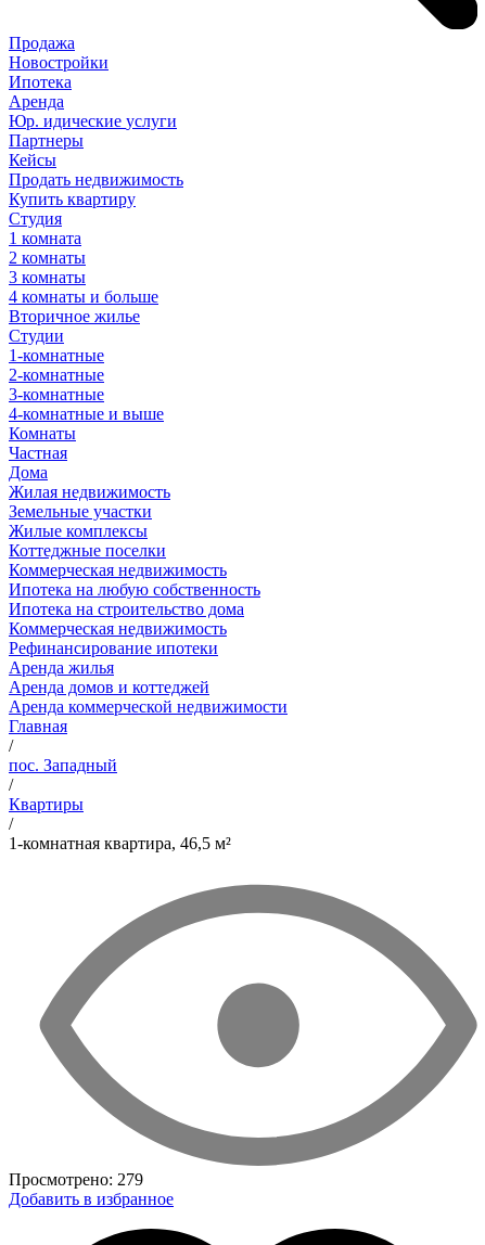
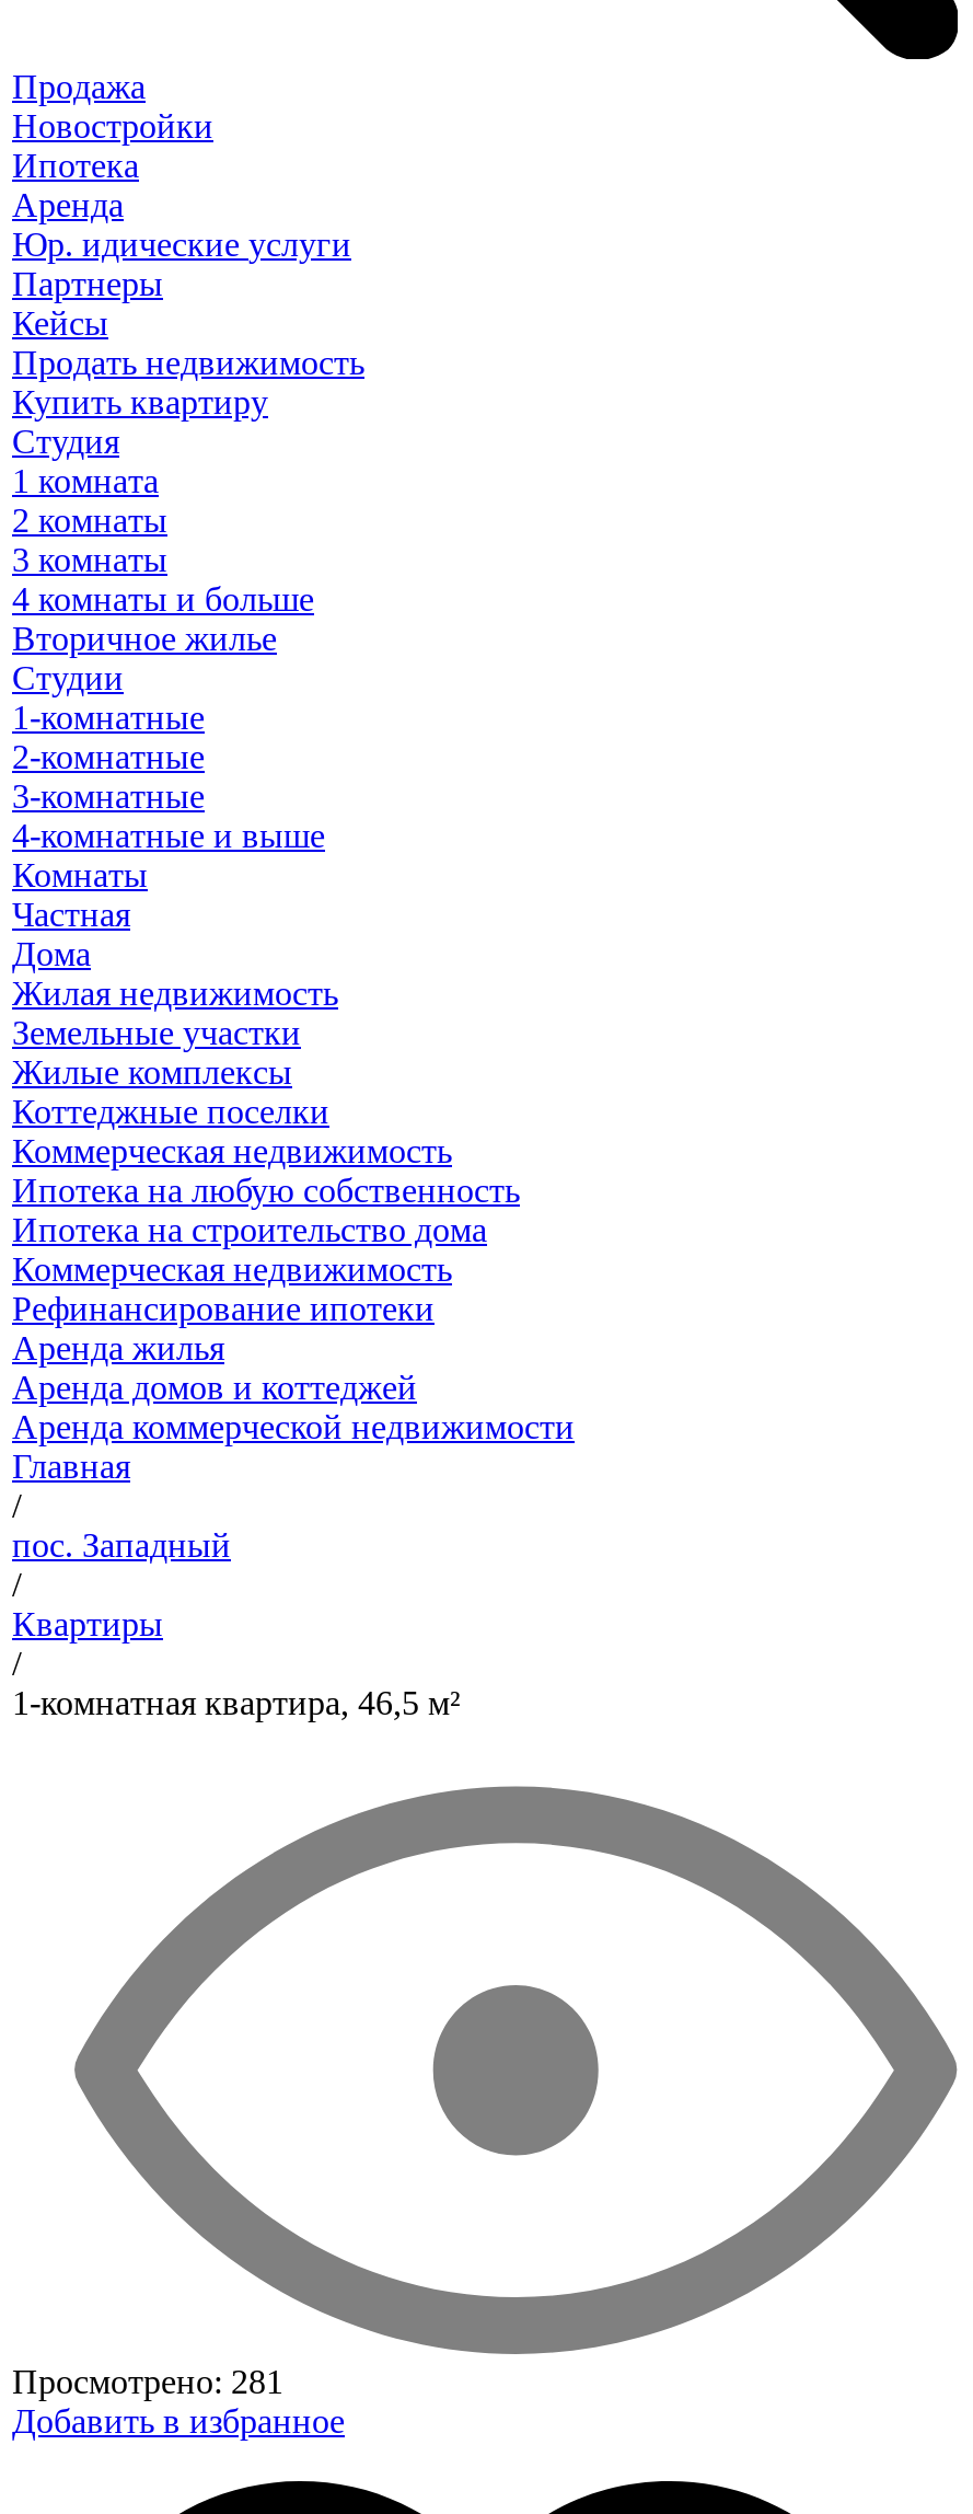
- Просмотрено: 279
+ Просмотрено: 281
